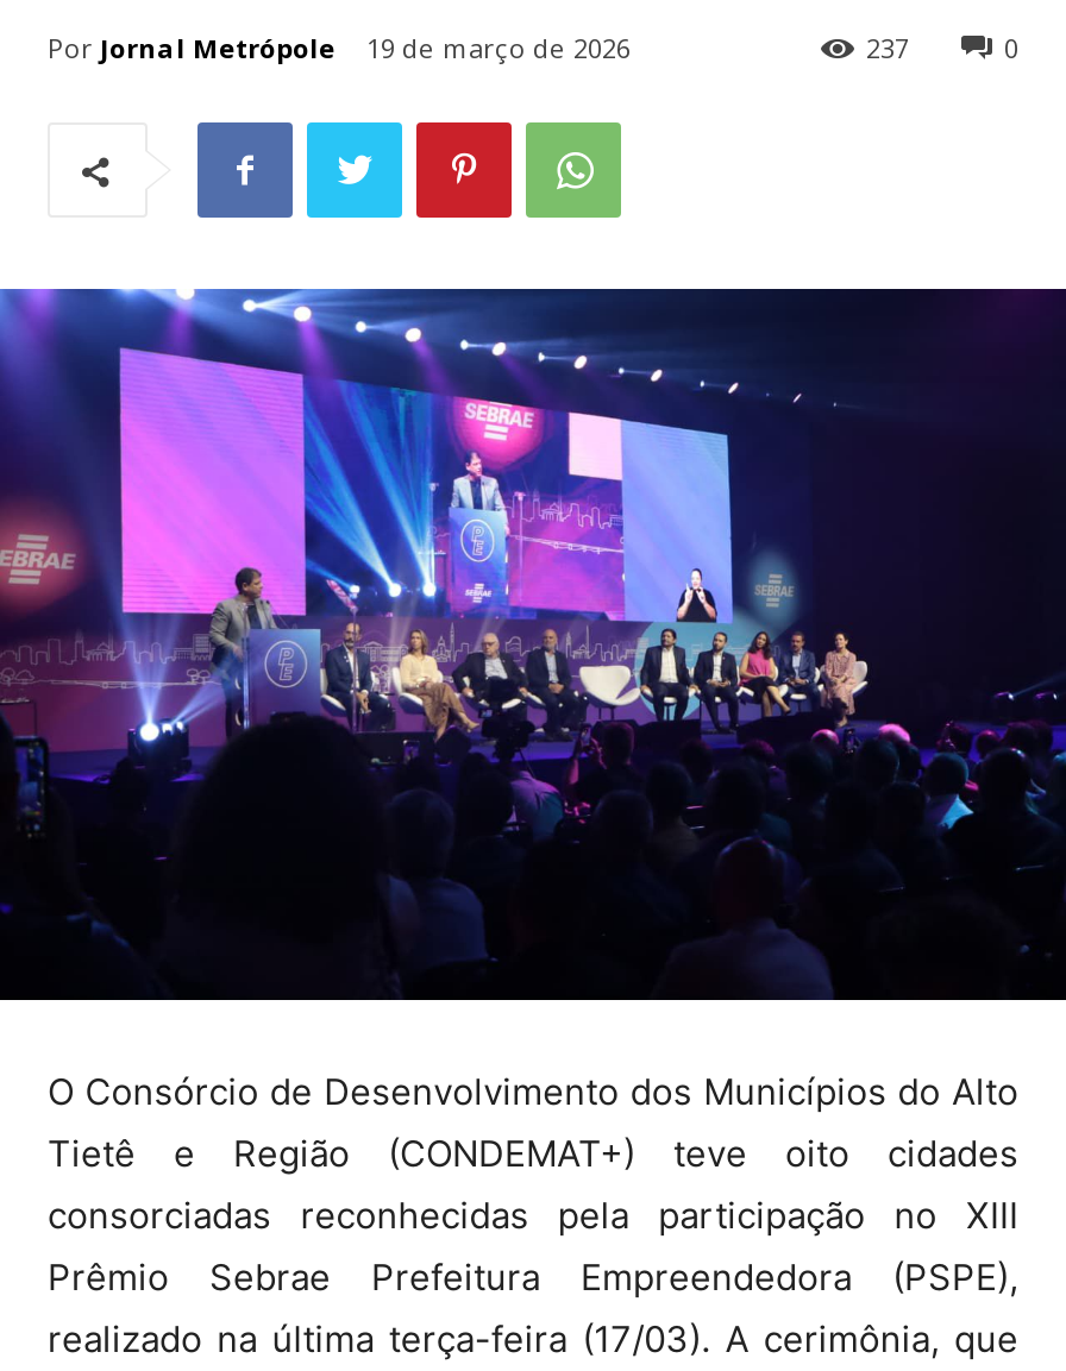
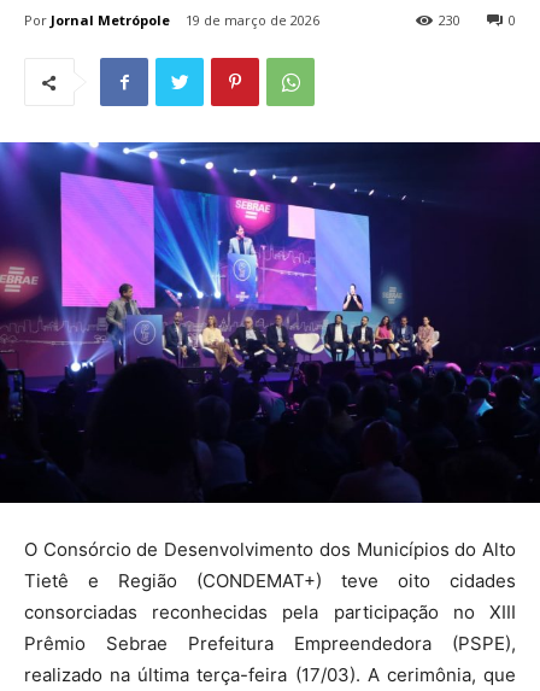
- 237
+ 230
